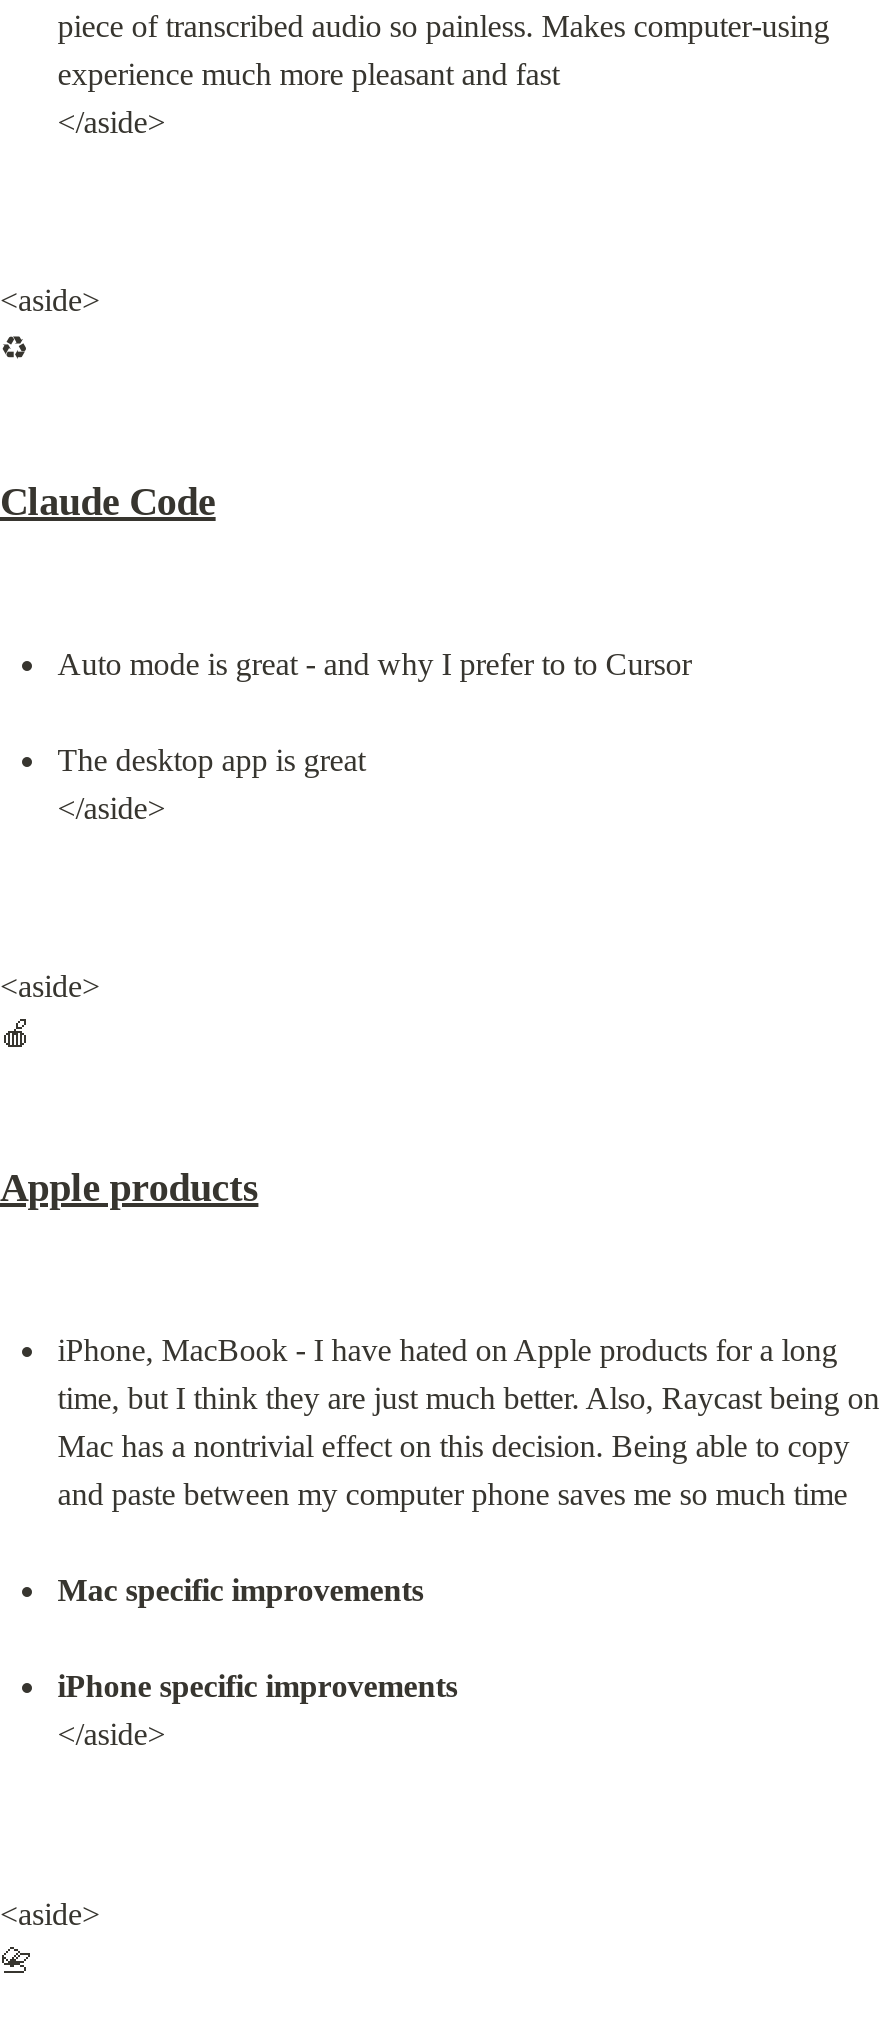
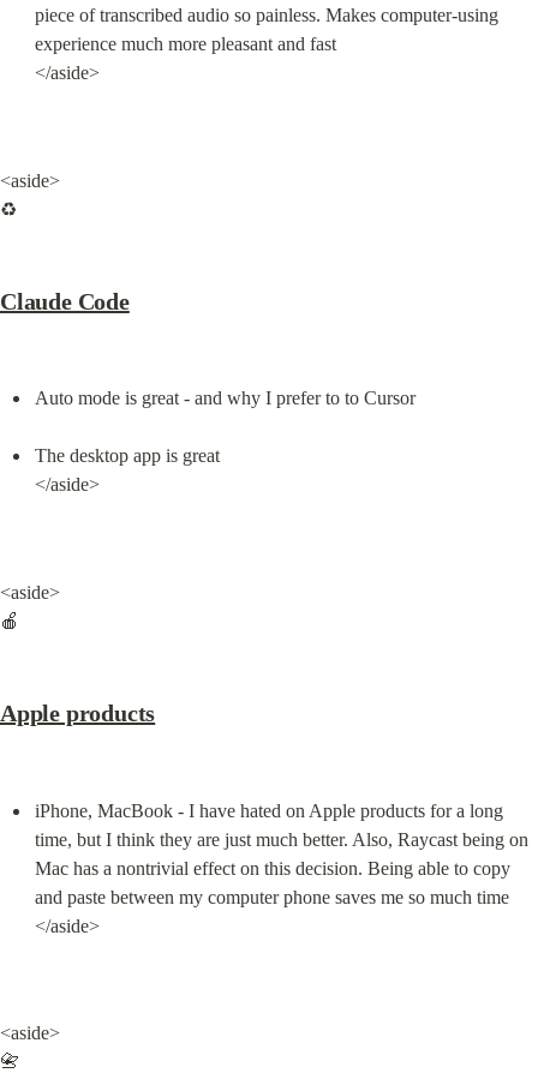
- Mac specific improvements
- iPhone specific improvements
